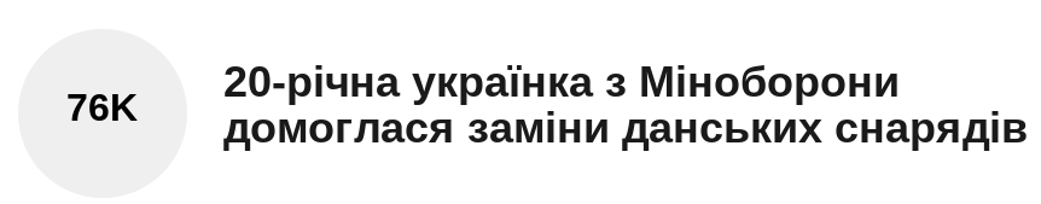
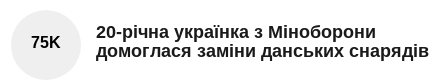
- 76K
+ 75K
